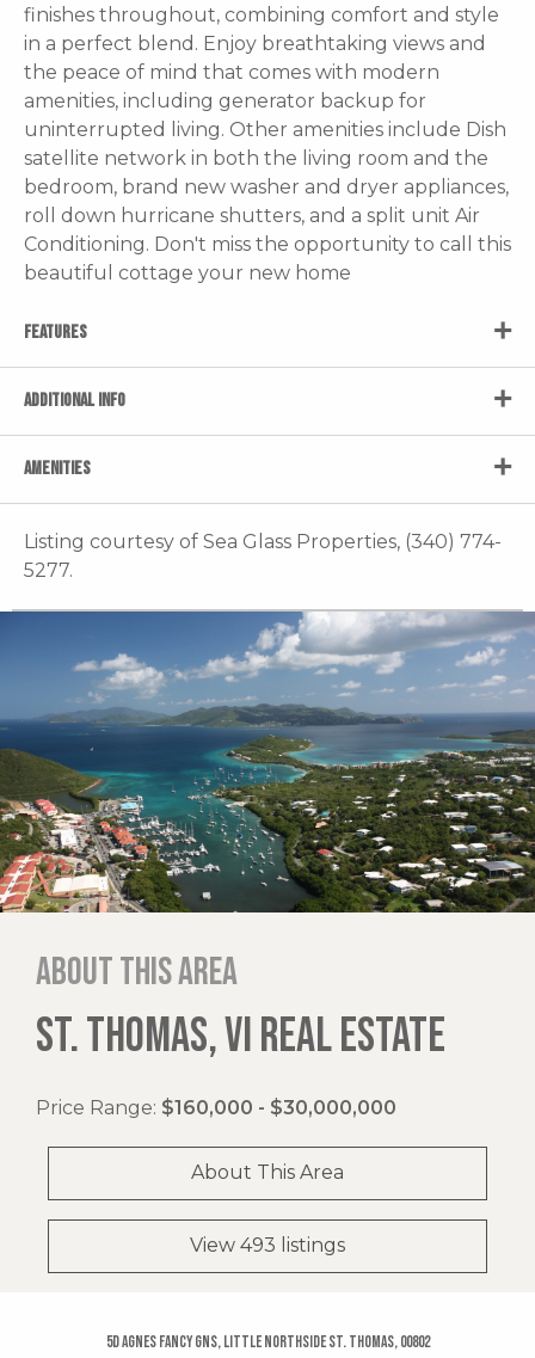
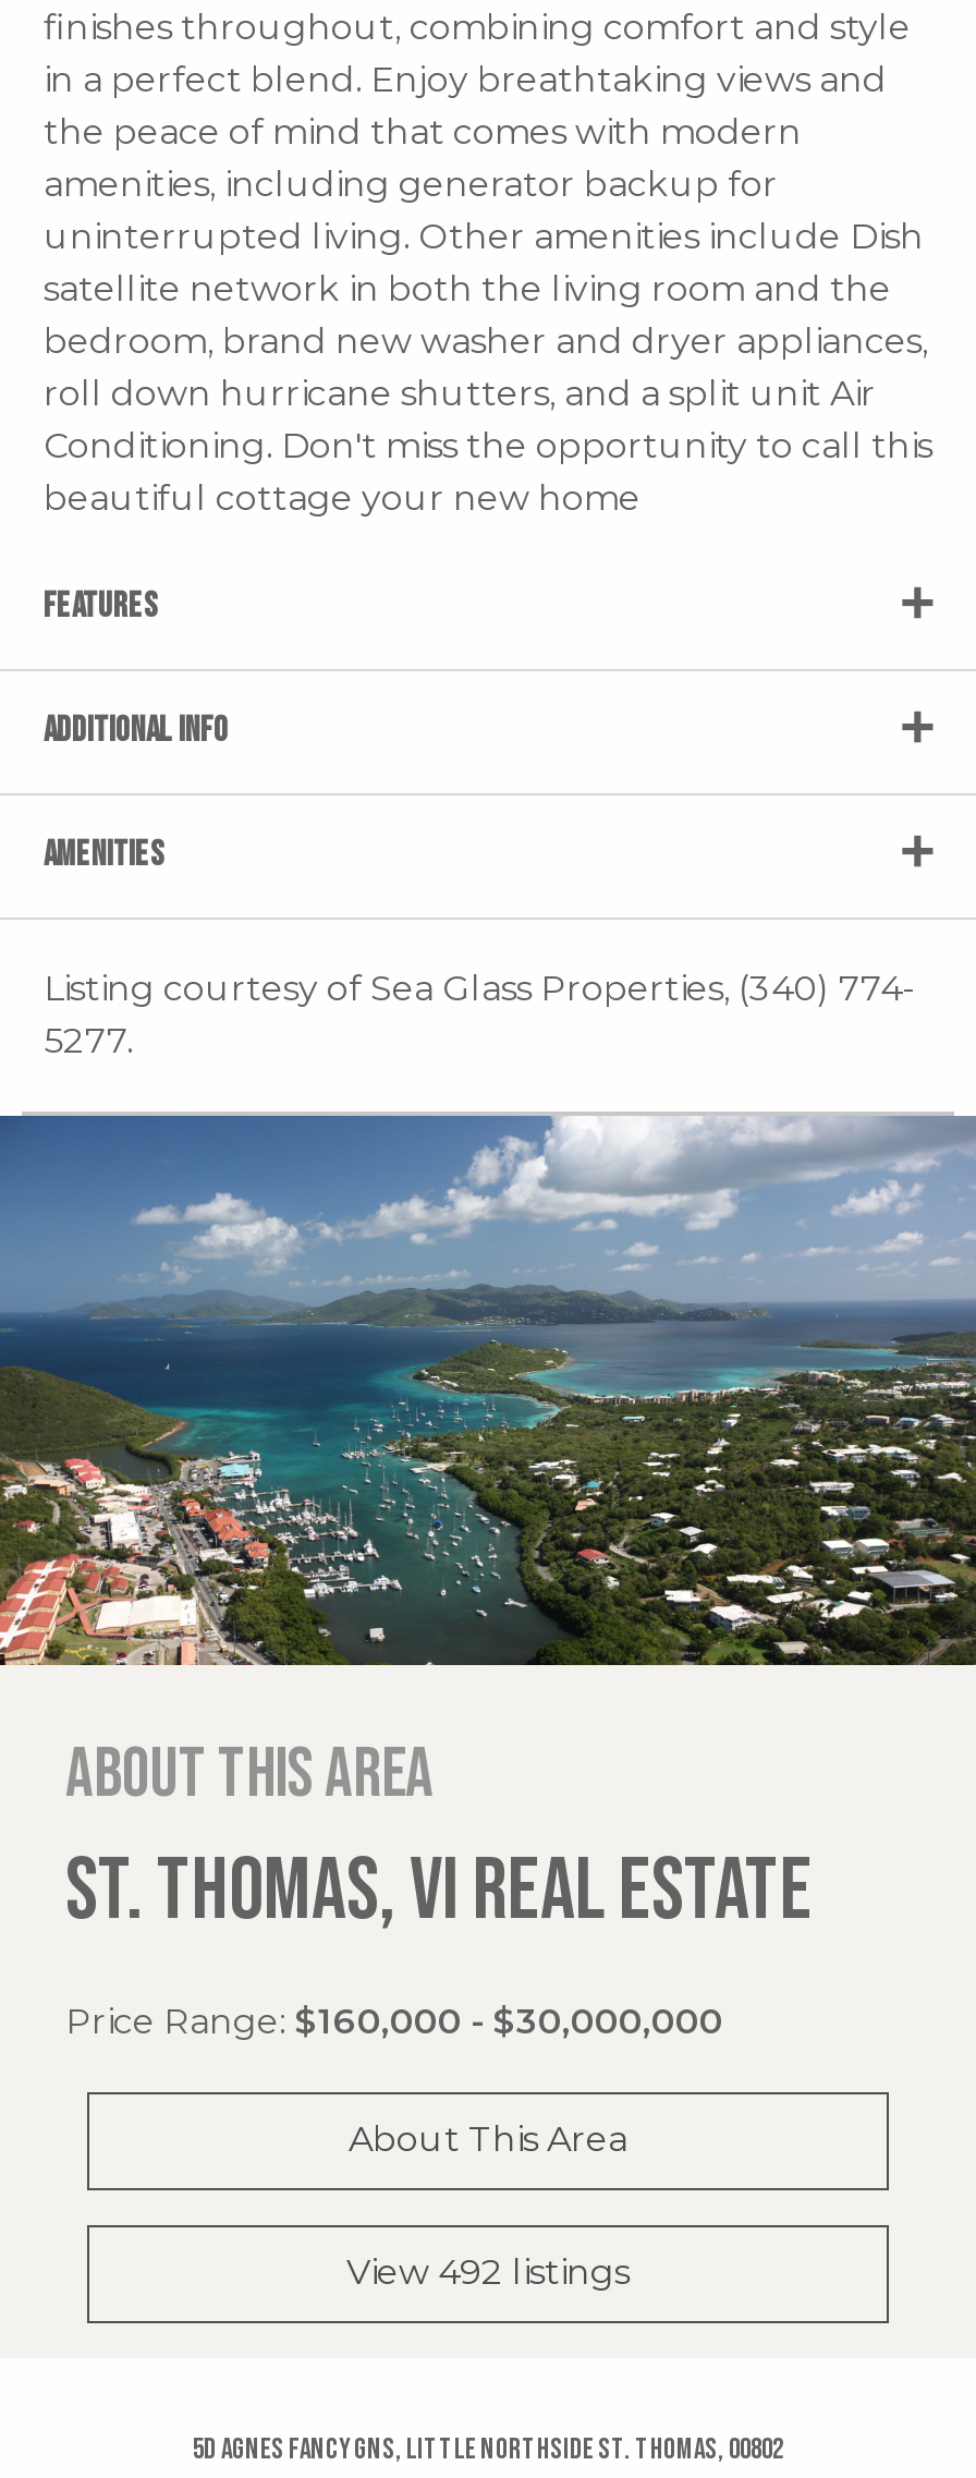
- View 493 listings
+ View 492 listings
